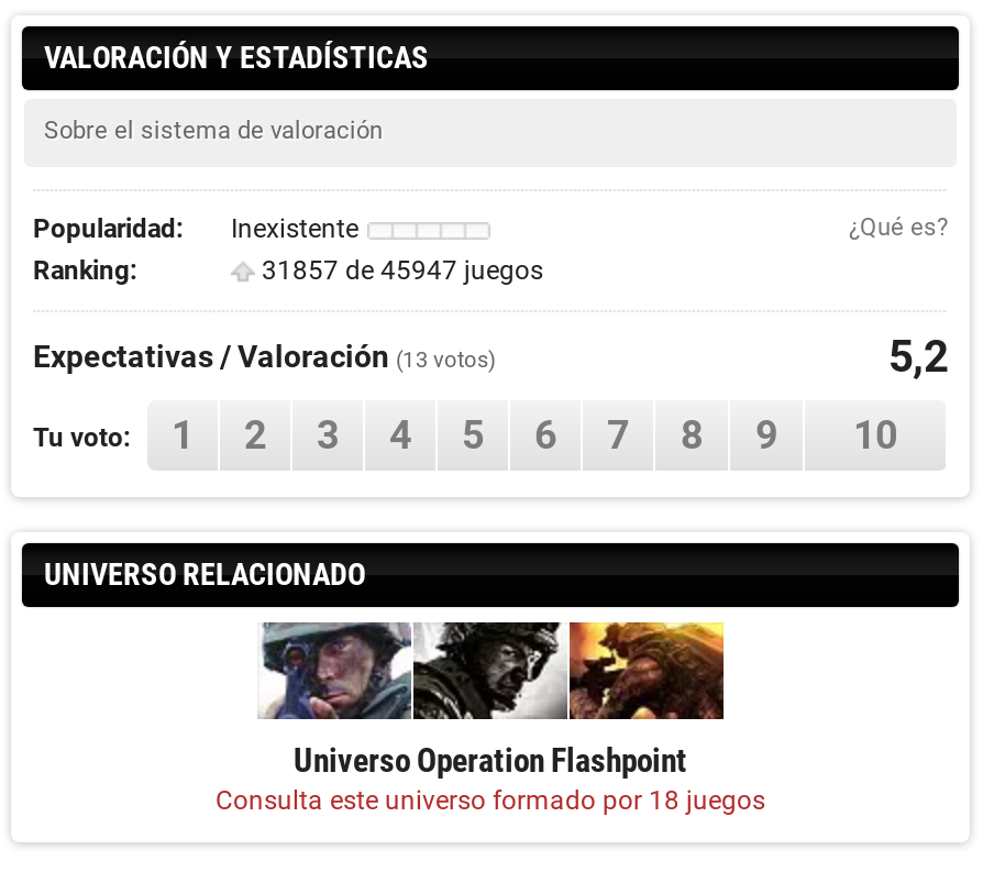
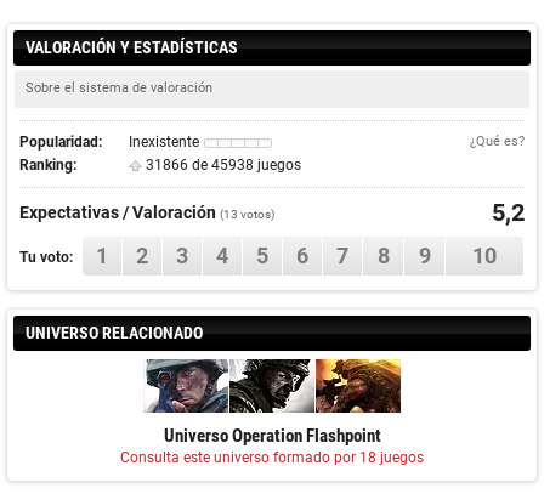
- 31857 de 45947 juegos
+ 31866 de 45938 juegos
